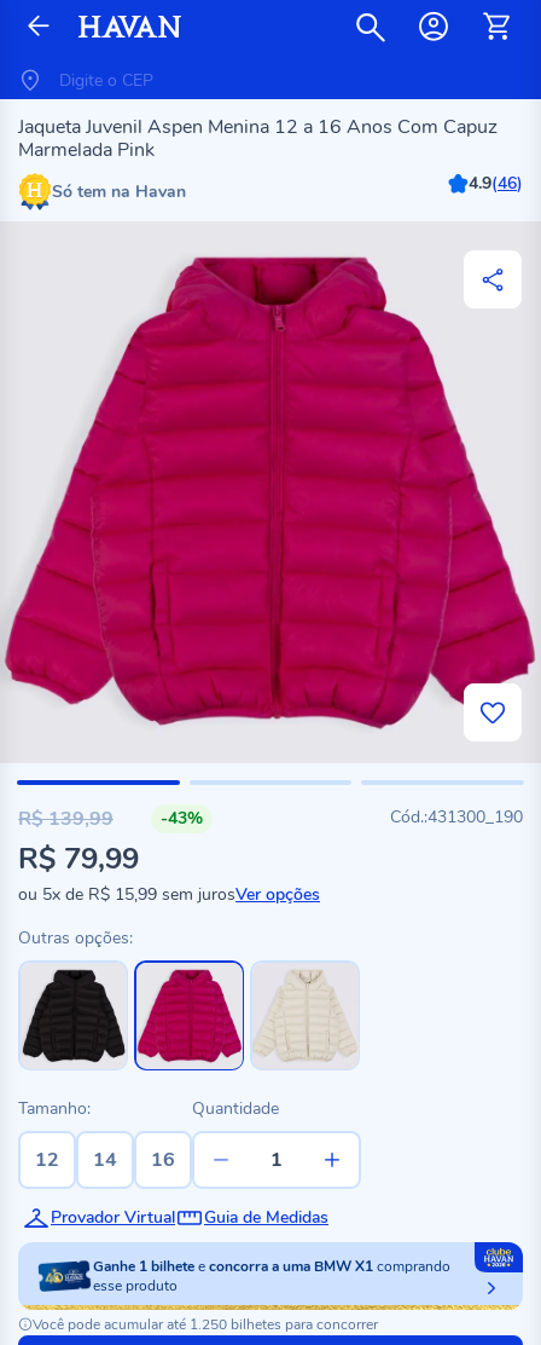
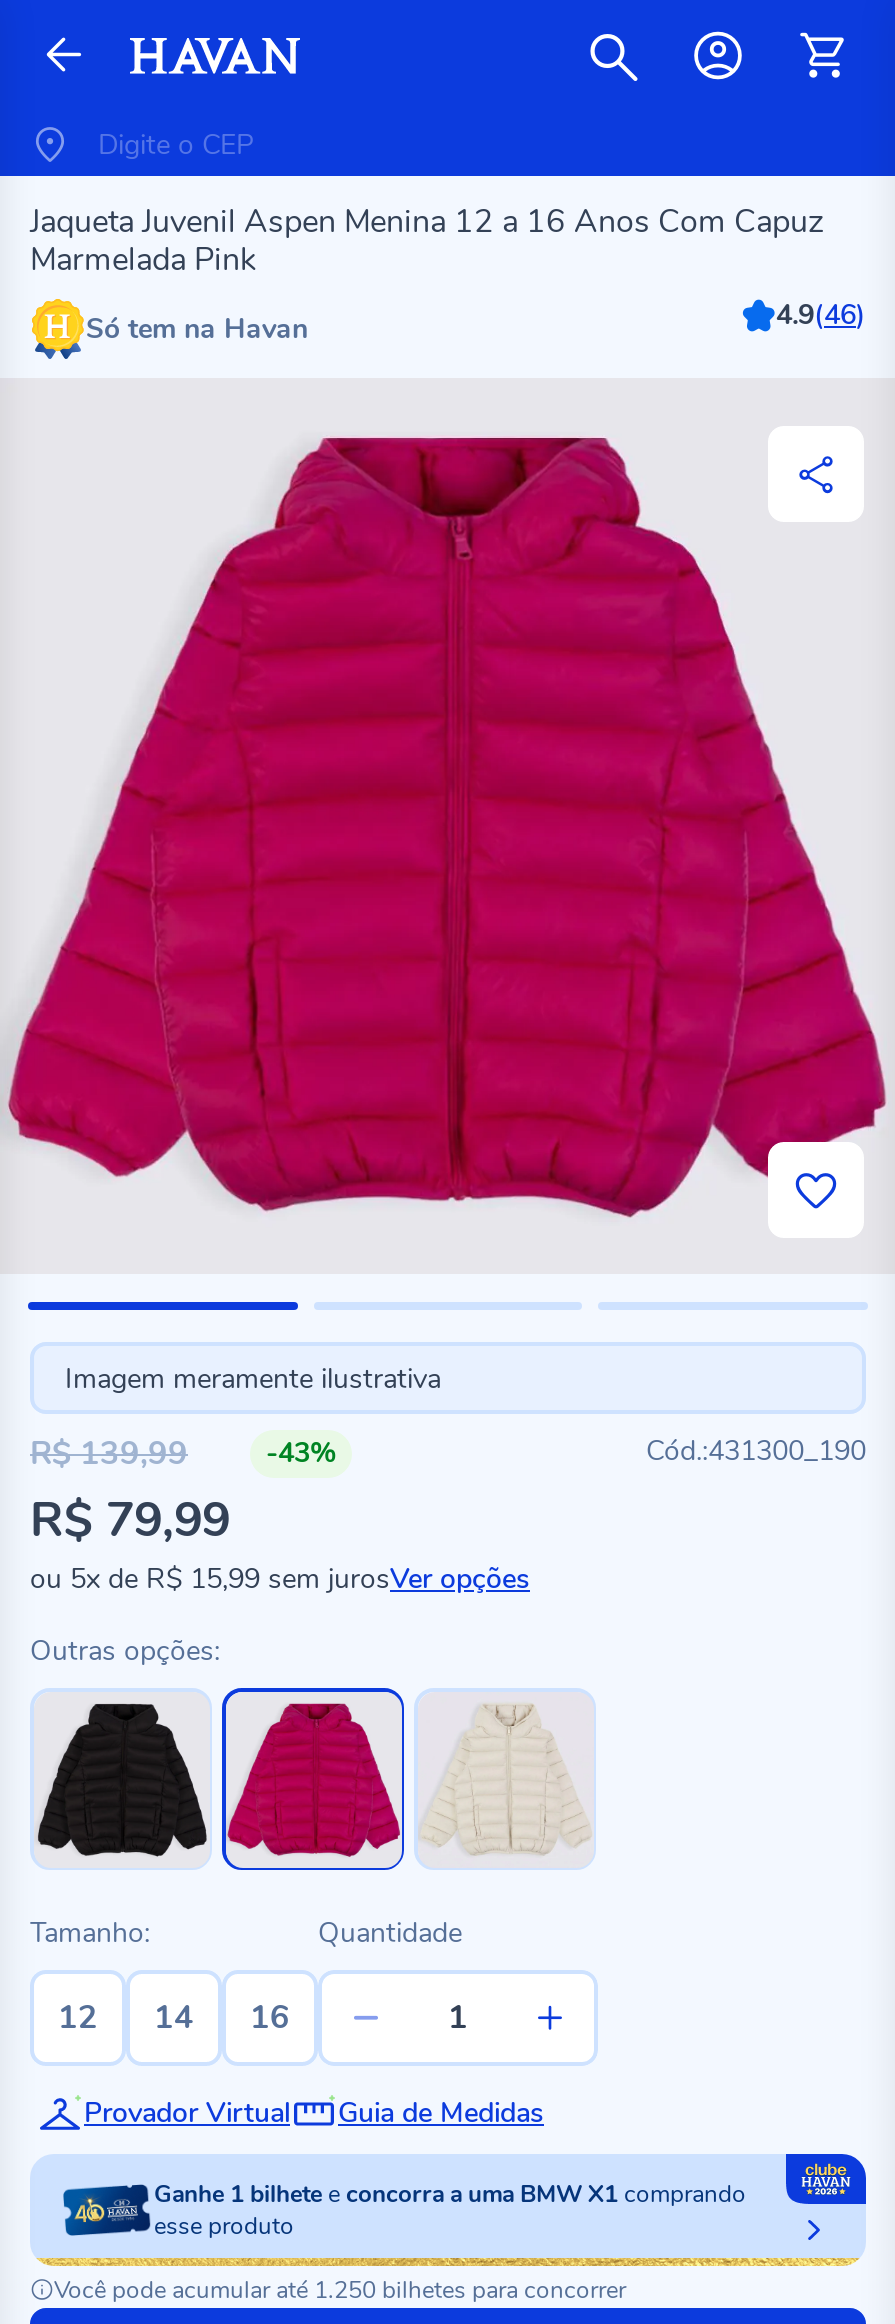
+ Imagem meramente ilustrativa
